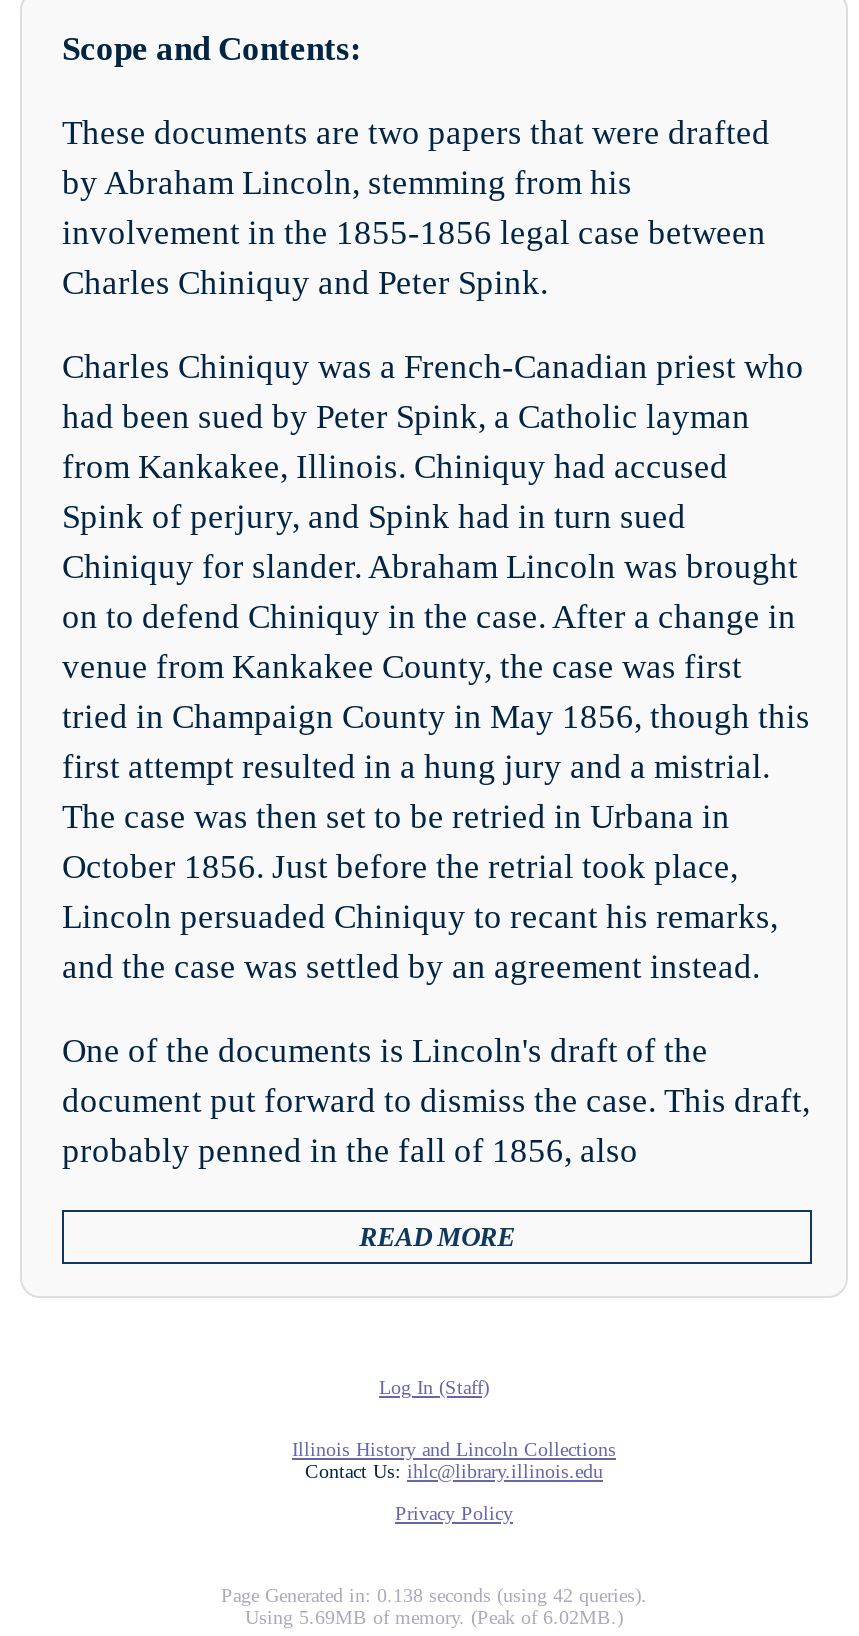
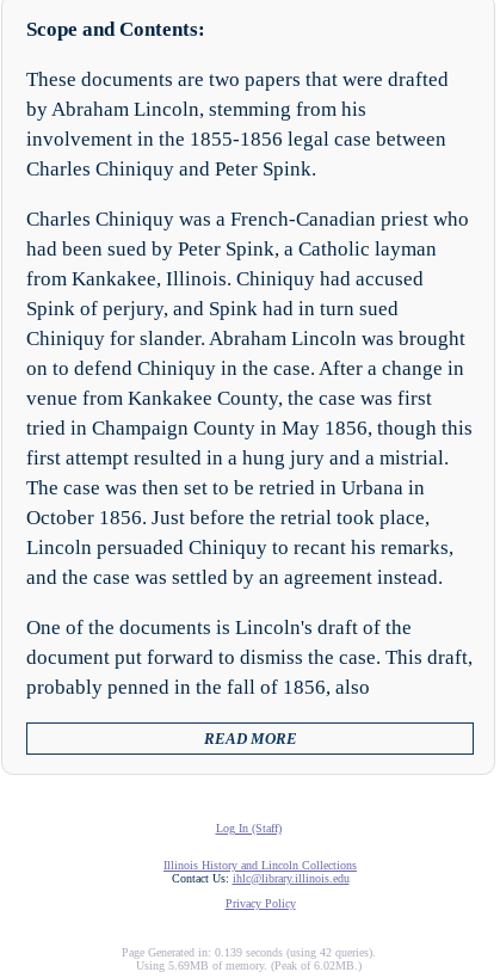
- Page Generated in: 0.138 seconds (using 42 queries).
+ Page Generated in: 0.139 seconds (using 42 queries).
